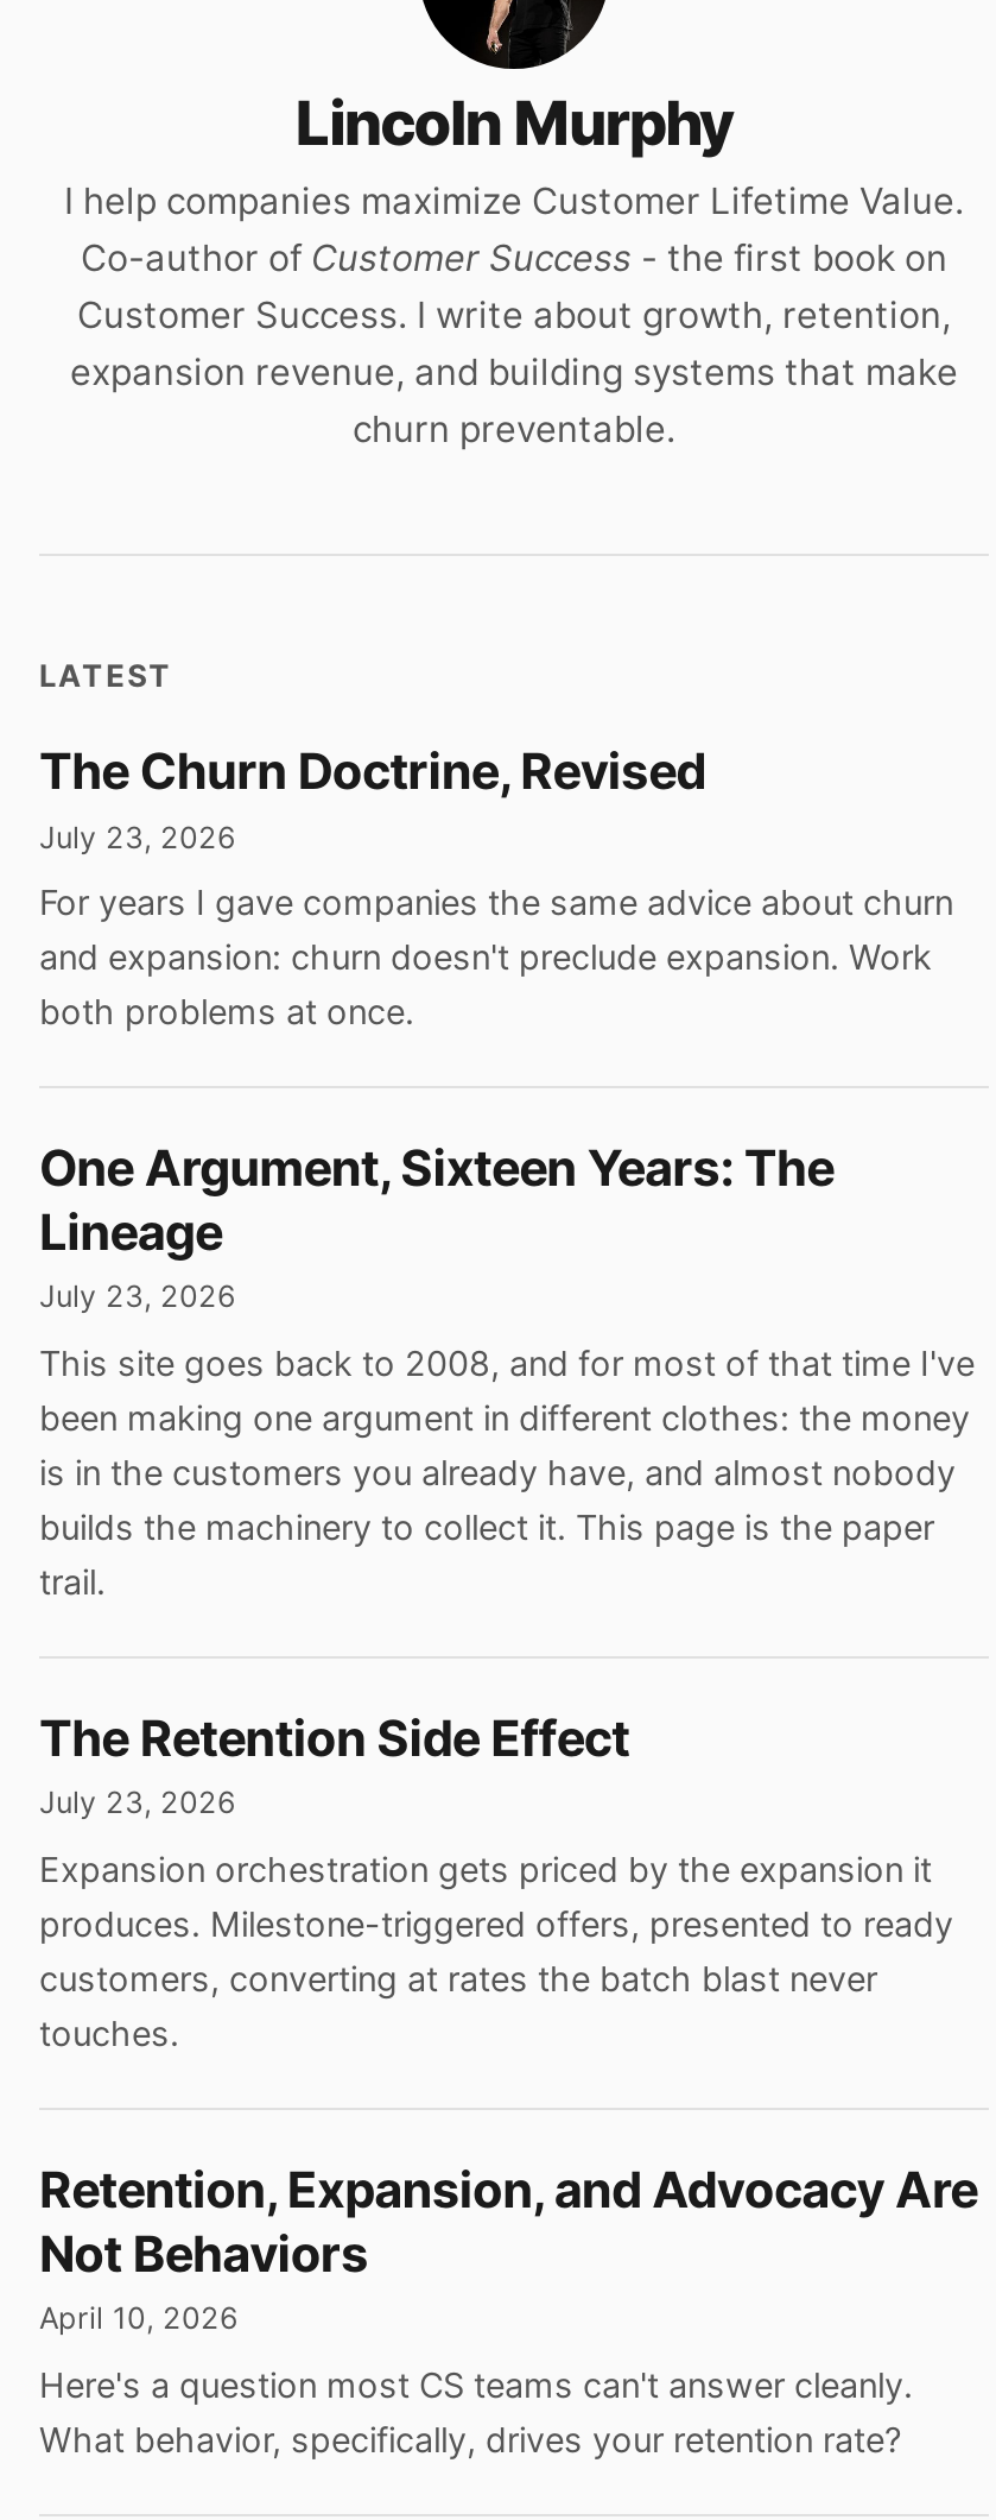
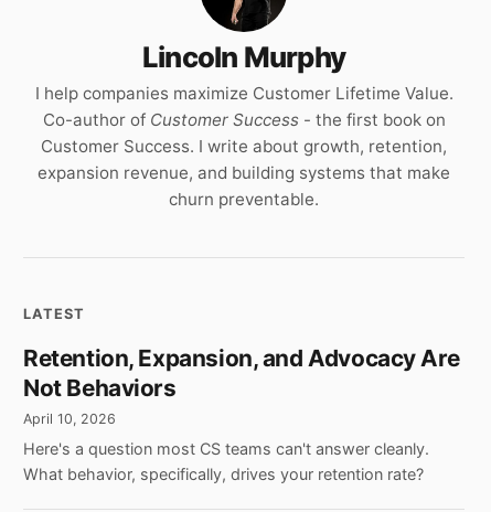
- The Churn Doctrine, Revised
- July 23, 2026
- For years I gave companies the same advice about churn
- and expansion: churn doesn't preclude expansion. Work
- both problems at once.
- One Argument, Sixteen Years: The
- Lineage
- July 23, 2026
- This site goes back to 2008, and for most of that time I've
- been making one argument in different clothes: the money
- is in the customers you already have, and almost nobody
- builds the machinery to collect it. This page is the paper
- trail.
- The Retention Side Effect
- July 23, 2026
- Expansion orchestration gets priced by the expansion it
- produces. Milestone-triggered offers, presented to ready
- customers, converting at rates the batch blast never
- touches.
